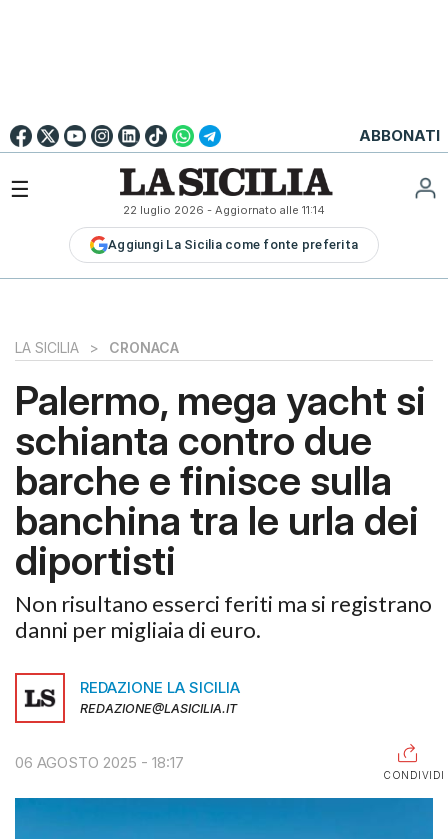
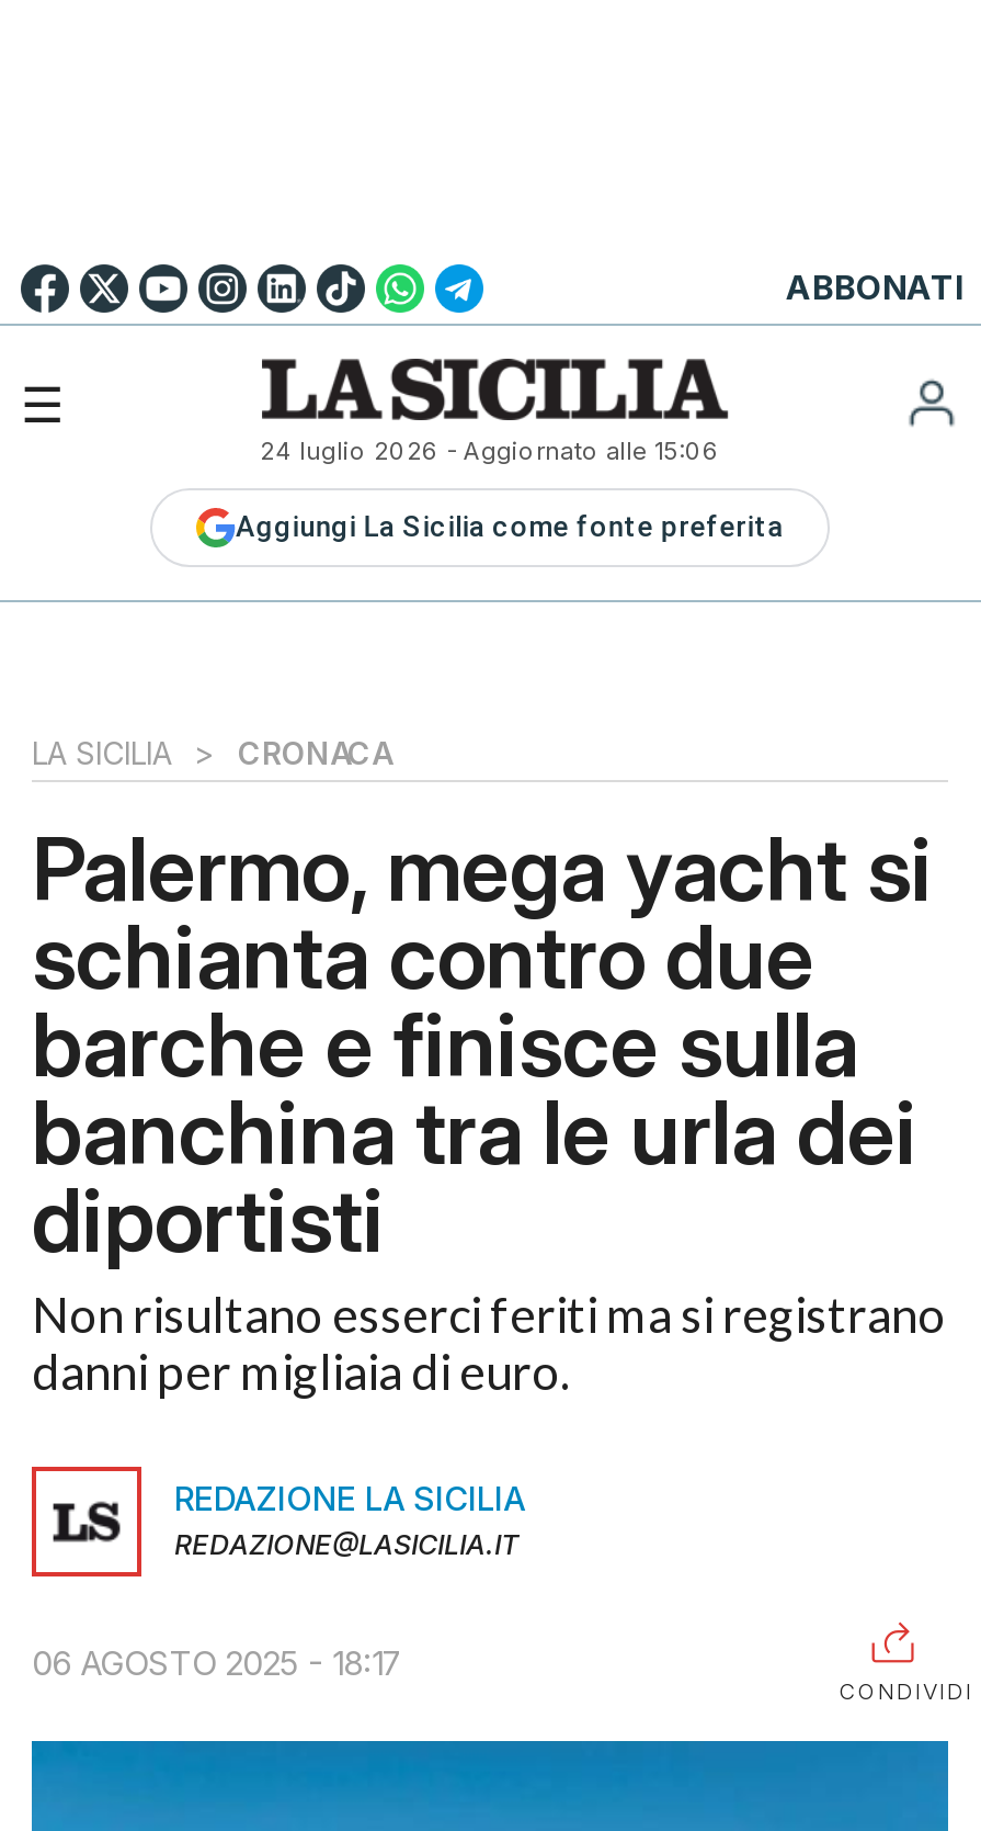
- 22 luglio 2026 - Aggiornato alle 11:14
+ 24 luglio 2026 - Aggiornato alle 15:06
